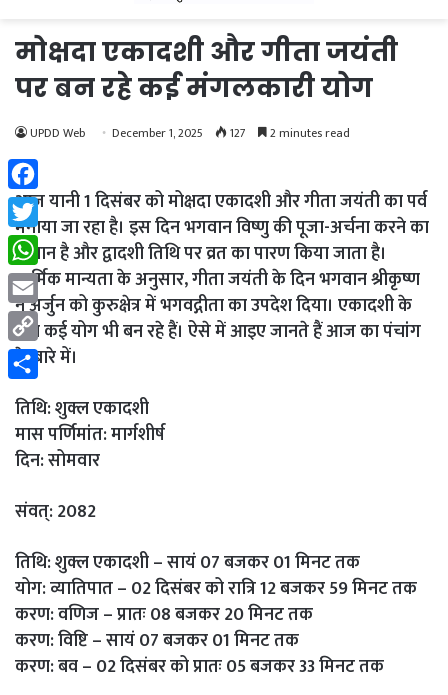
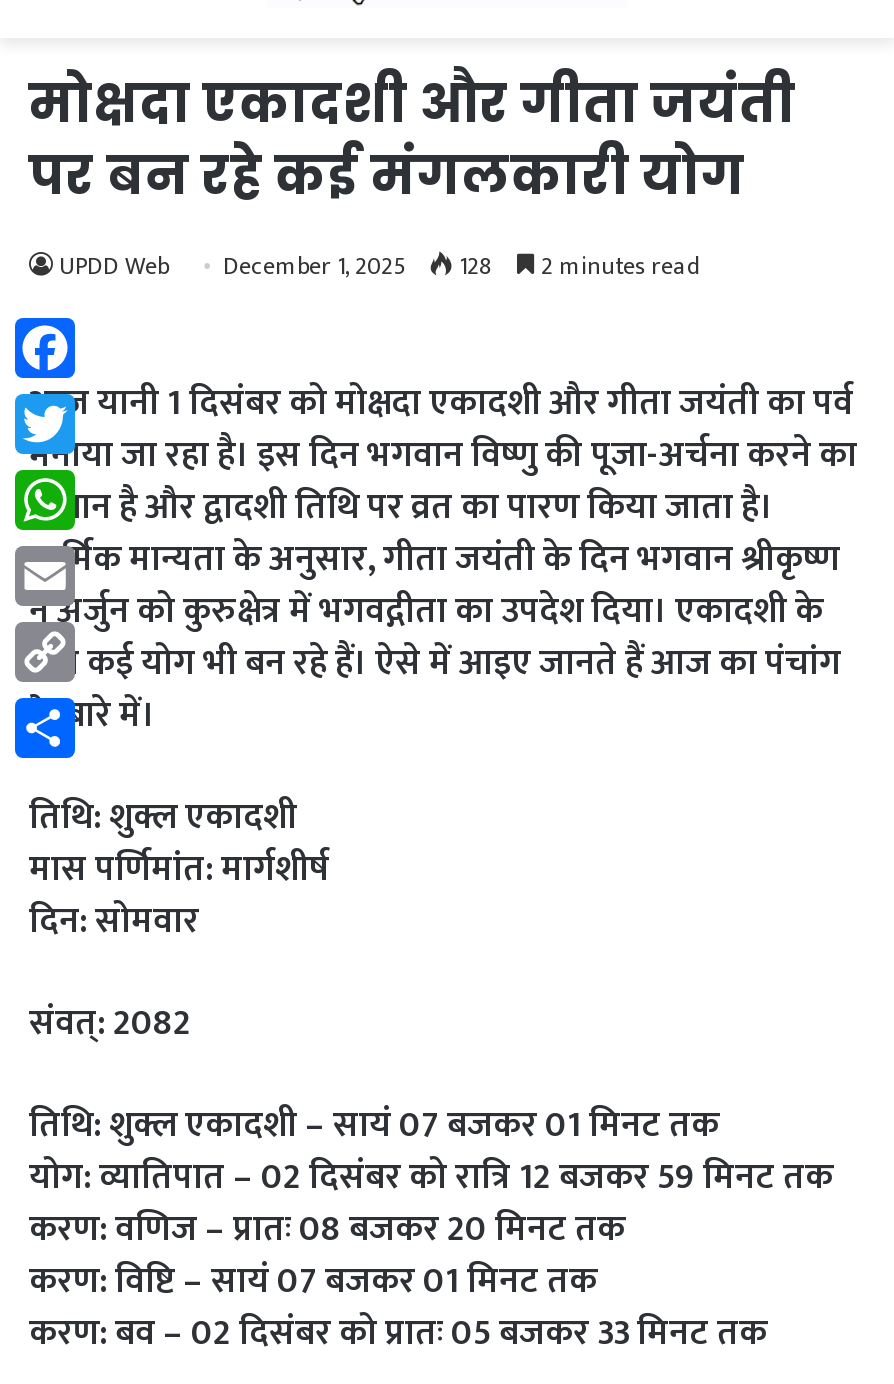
- UPDD Web December 1, 2025 127 2 minutes read
+ UPDD Web December 1, 2025 128 2 minutes read
